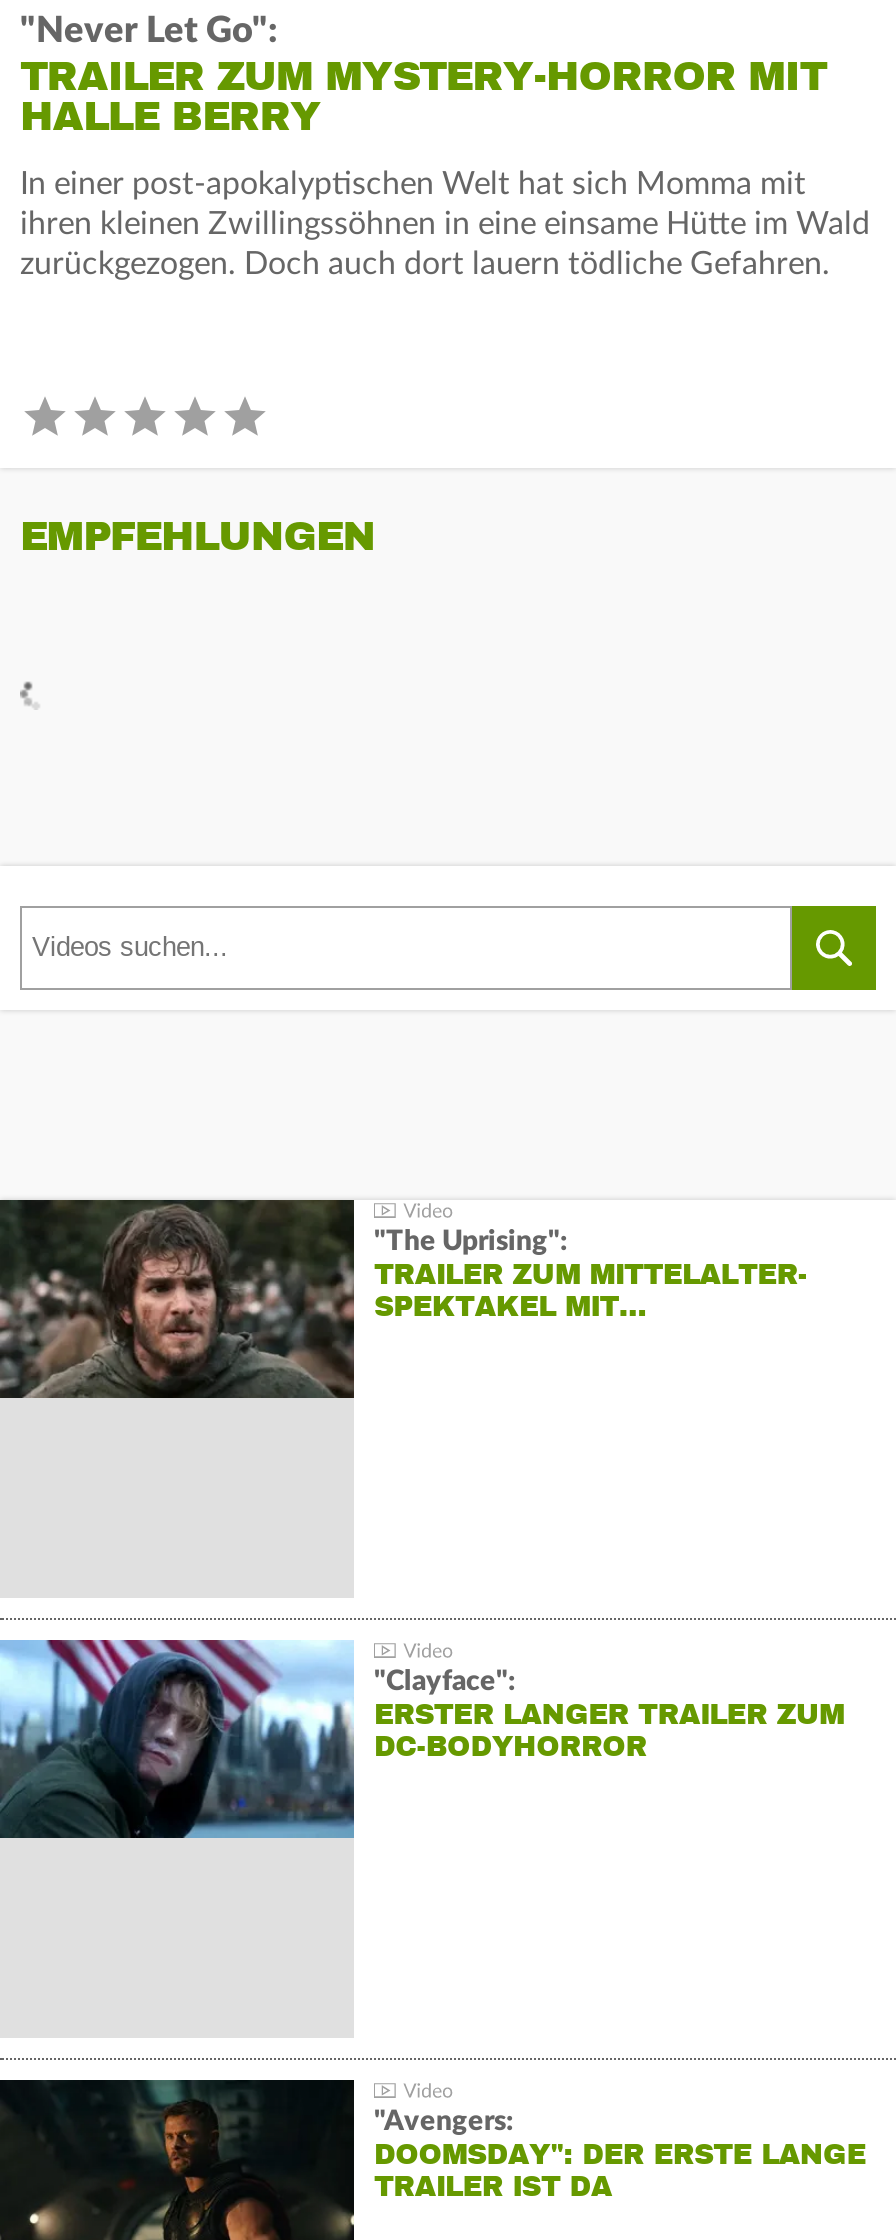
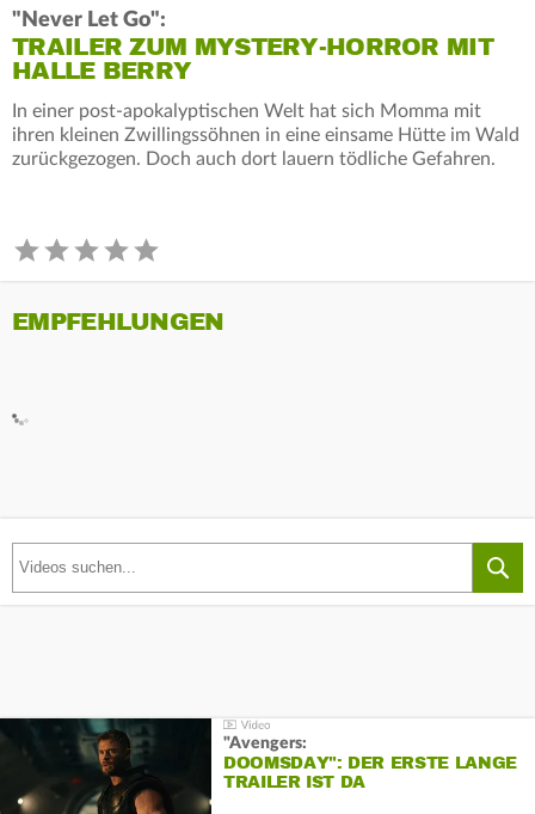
- [image]
- "The Uprising":
- TRAILER ZUM MITTELALTER-
- SPEKTAKEL MIT…

- [image]
- "Clayface":
- ERSTER LANGER TRAILER ZUM
- DC-BODYHORROR
